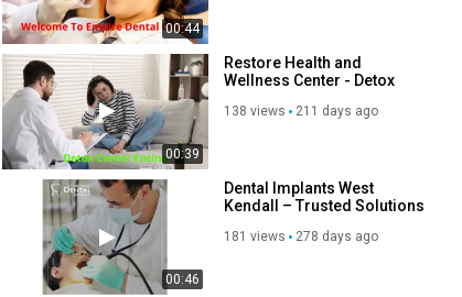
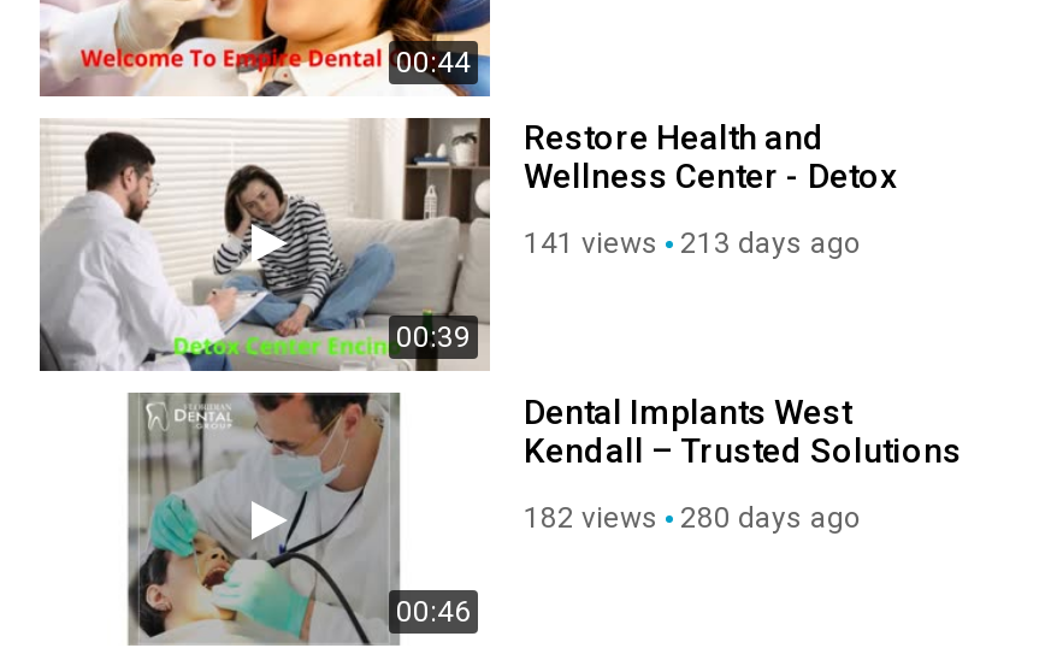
- 138 views
+ 141 views

- 211 days ago
+ 213 days ago

- 181 views
+ 182 views

- 278 days ago
+ 280 days ago
